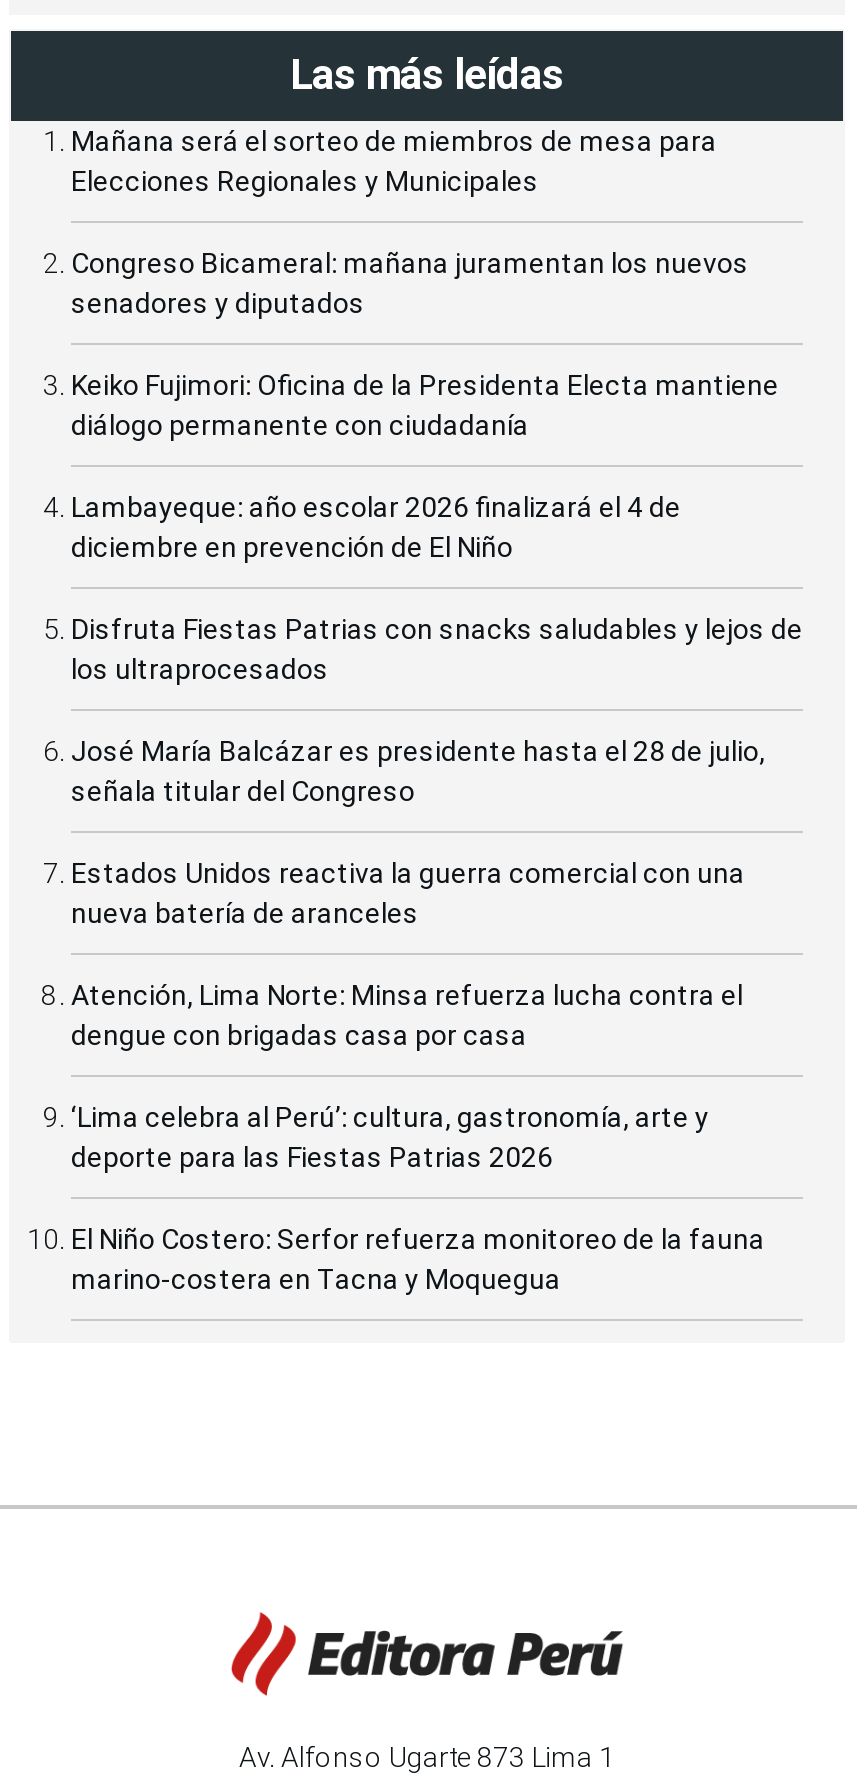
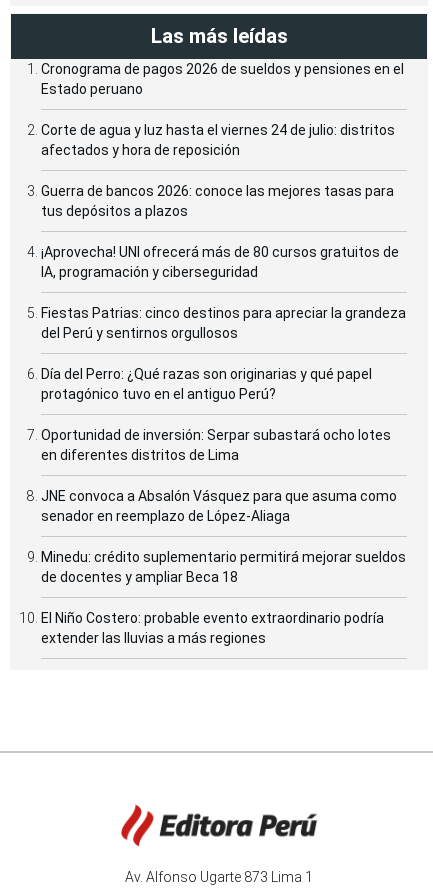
- Mañana será el sorteo de miembros de mesa para
- Elecciones Regionales y Municipales
+ Cronograma de pagos 2026 de sueldos y pensiones en el
+ Estado peruano

- Congreso Bicameral: mañana juramentan los nuevos
- senadores y diputados
+ Corte de agua y luz hasta el viernes 24 de julio: distritos
+ afectados y hora de reposición

- Keiko Fujimori: Oficina de la Presidenta Electa mantiene
- diálogo permanente con ciudadanía
+ Guerra de bancos 2026: conoce las mejores tasas para
+ tus depósitos a plazos

- Lambayeque: año escolar 2026 finalizará el 4 de
- diciembre en prevención de El Niño
+ ¡Aprovecha! UNI ofrecerá más de 80 cursos gratuitos de
+ IA, programación y ciberseguridad

- Disfruta Fiestas Patrias con snacks saludables y lejos de
- los ultraprocesados
+ Fiestas Patrias: cinco destinos para apreciar la grandeza
+ del Perú y sentirnos orgullosos

- José María Balcázar es presidente hasta el 28 de julio,
- señala titular del Congreso
+ Día del Perro: ¿Qué razas son originarias y qué papel
+ protagónico tuvo en el antiguo Perú?

- Estados Unidos reactiva la guerra comercial con una
- nueva batería de aranceles
+ Oportunidad de inversión: Serpar subastará ocho lotes
+ en diferentes distritos de Lima

- Atención, Lima Norte: Minsa refuerza lucha contra el
- dengue con brigadas casa por casa
+ JNE convoca a Absalón Vásquez para que asuma como
+ senador en reemplazo de López-Aliaga

- ‘Lima celebra al Perú’: cultura, gastronomía, arte y
- deporte para las Fiestas Patrias 2026
+ Minedu: crédito suplementario permitirá mejorar sueldos
+ de docentes y ampliar Beca 18

- El Niño Costero: Serfor refuerza monitoreo de la fauna
- marino-costera en Tacna y Moquegua
+ El Niño Costero: probable evento extraordinario podría
+ extender las lluvias a más regiones
